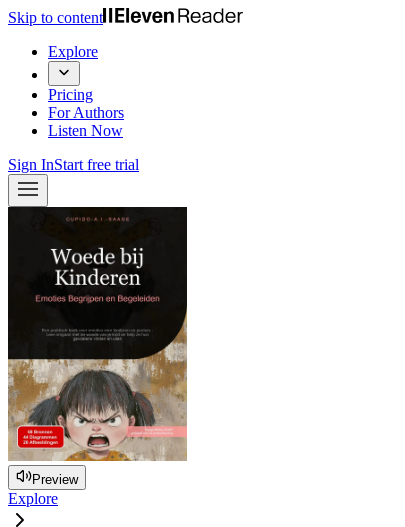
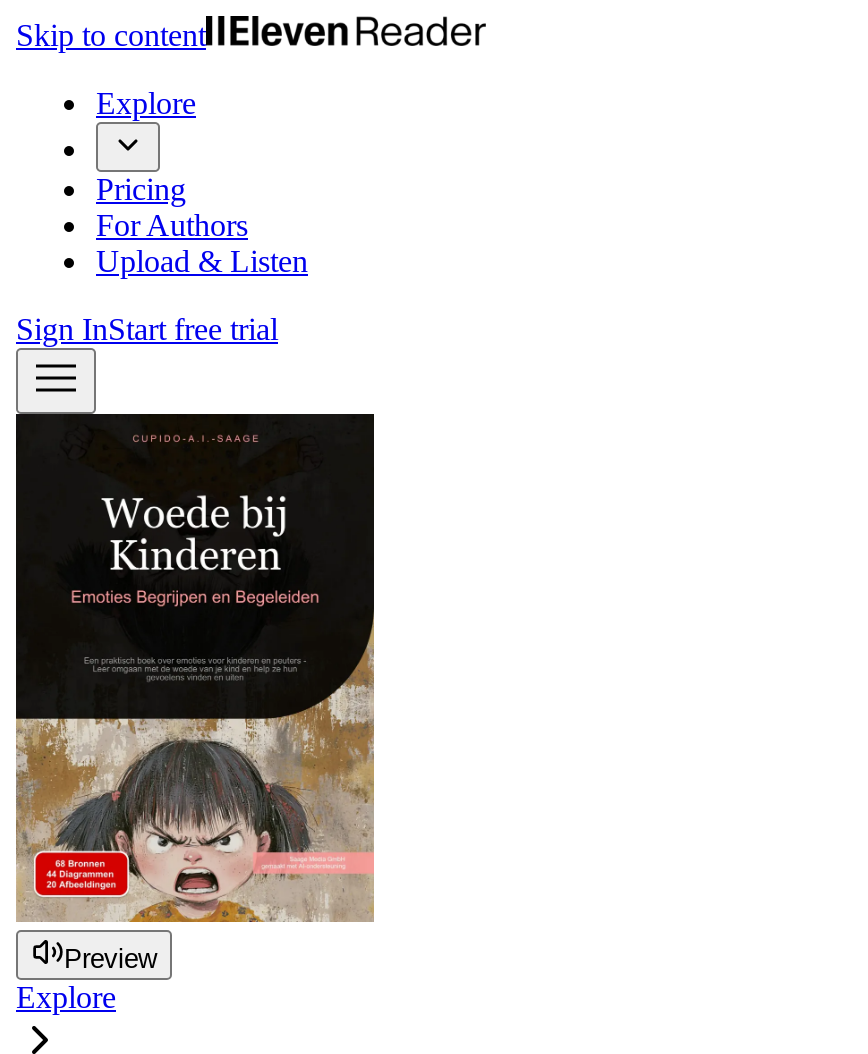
- Listen Now
+ Upload & Listen
